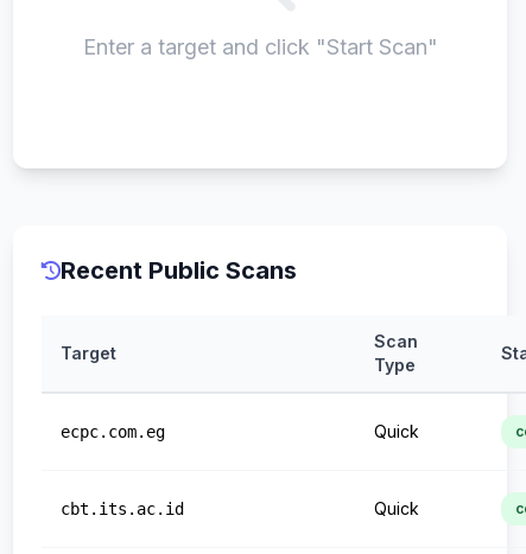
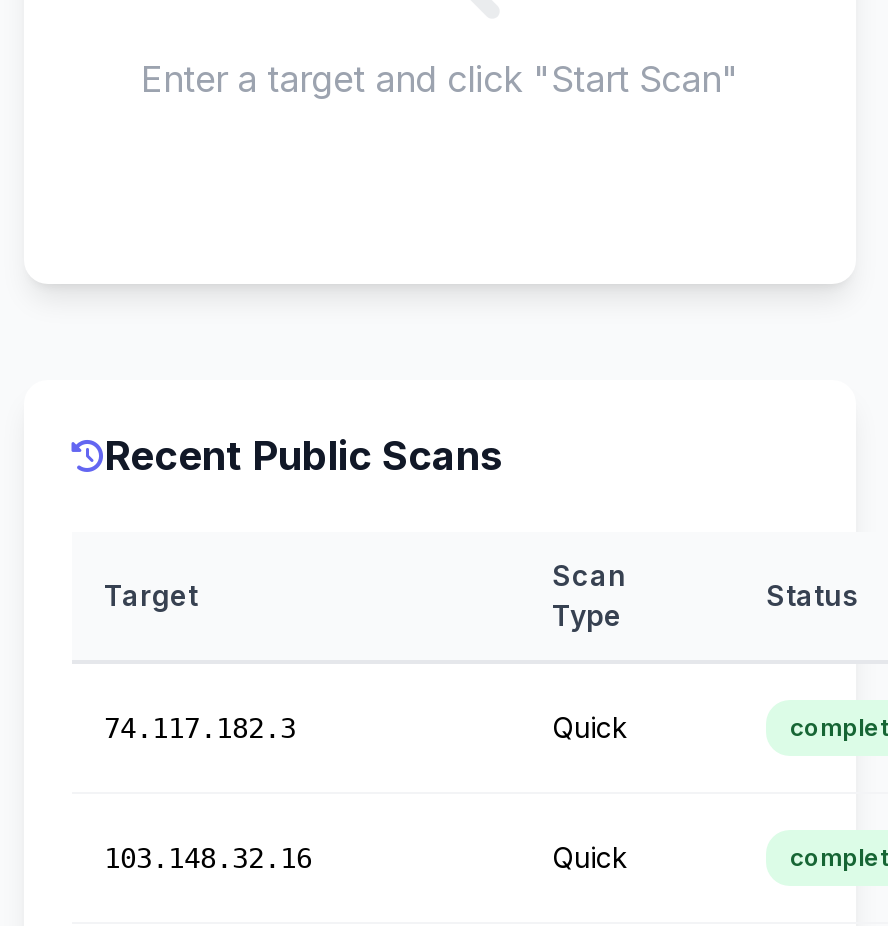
- ecpc.com.eg
+ 74.117.182.3

- cbt.its.ac.id
+ 103.148.32.16
